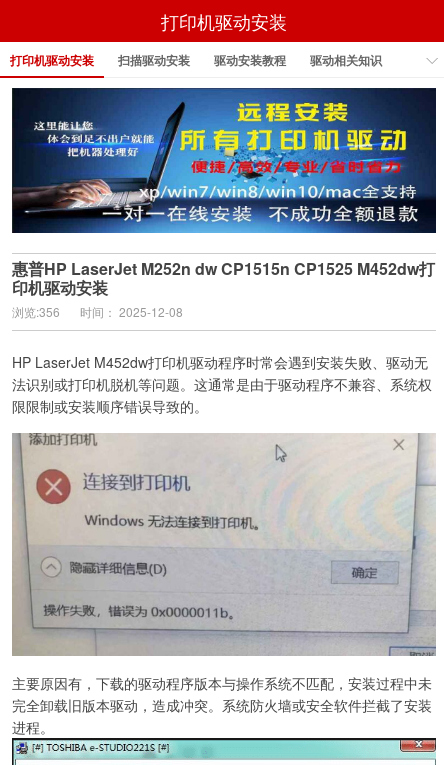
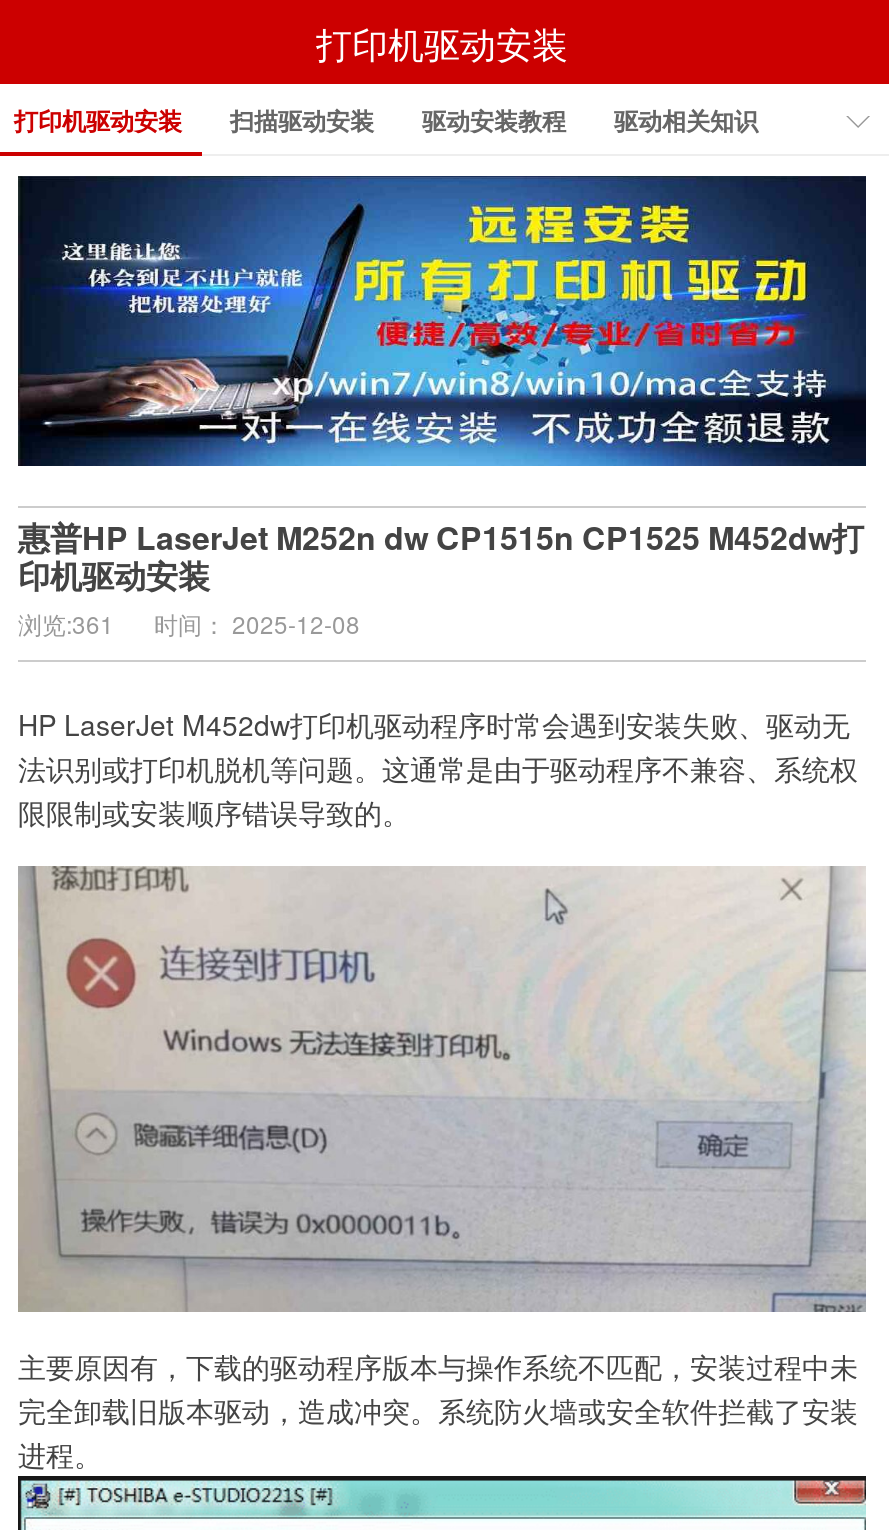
- 浏览:356 时间： 2025-12-08
+ 浏览:361 时间： 2025-12-08
